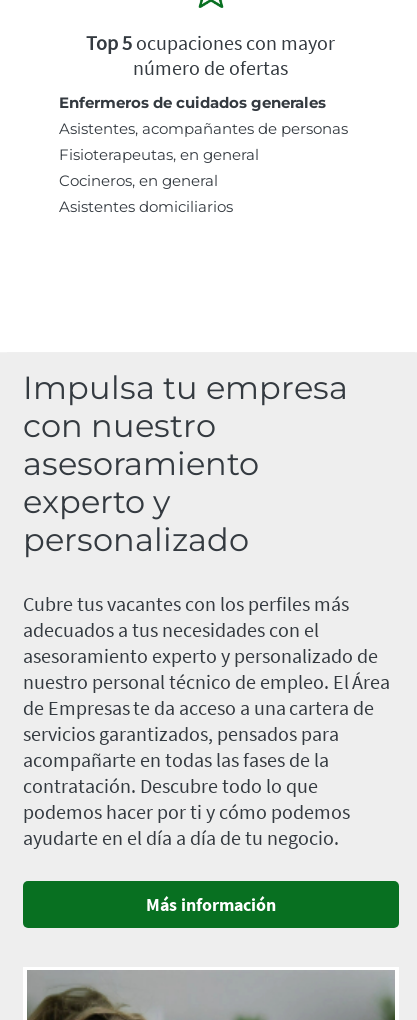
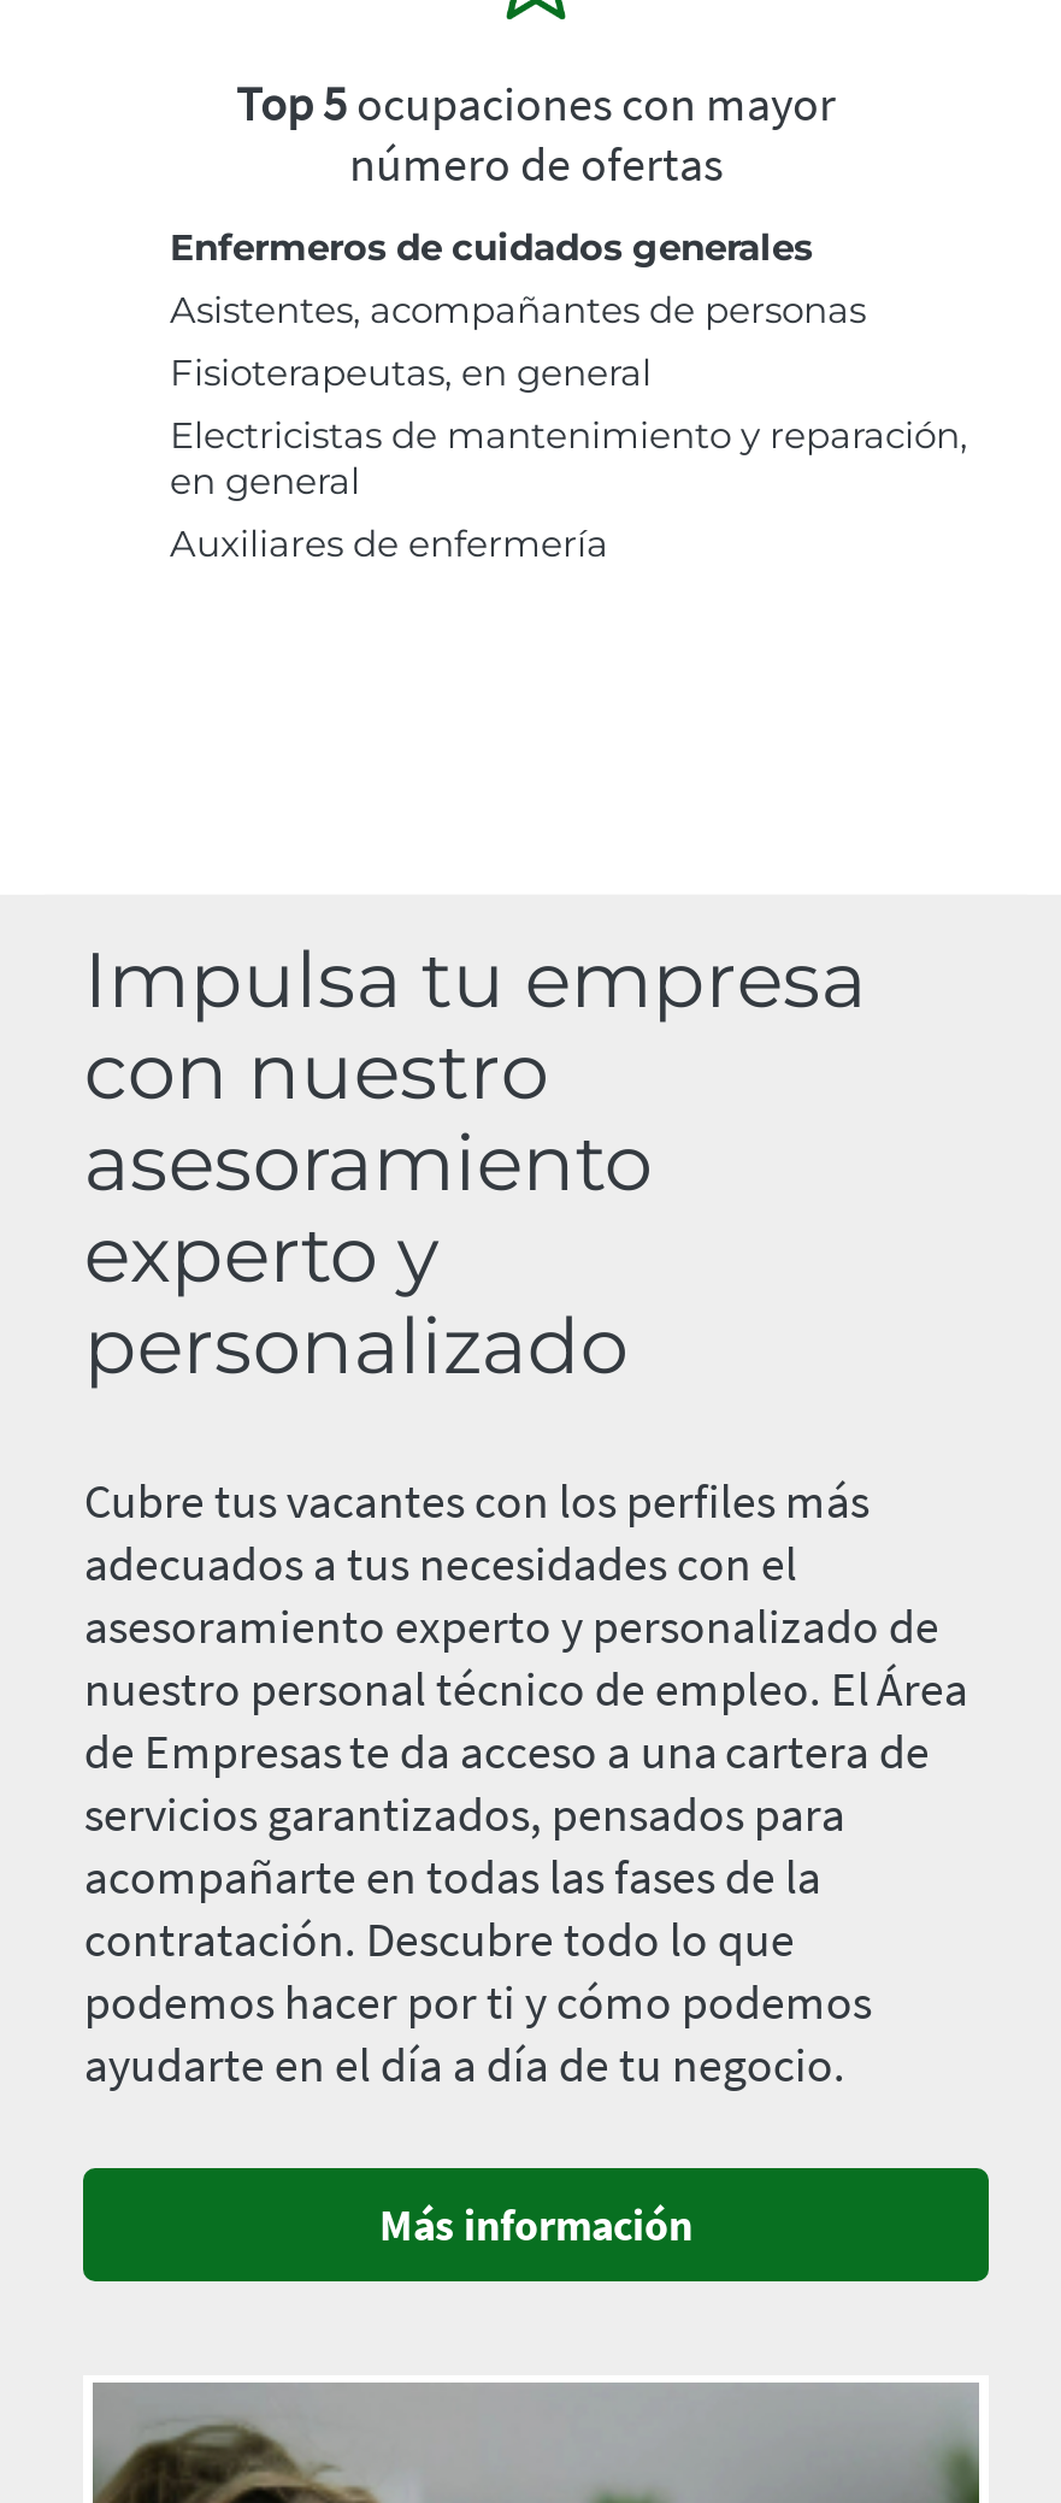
- Cocineros, en general
- Asistentes domiciliarios
+ Electricistas de mantenimiento y reparación,
+ en general
+ Auxiliares de enfermería
